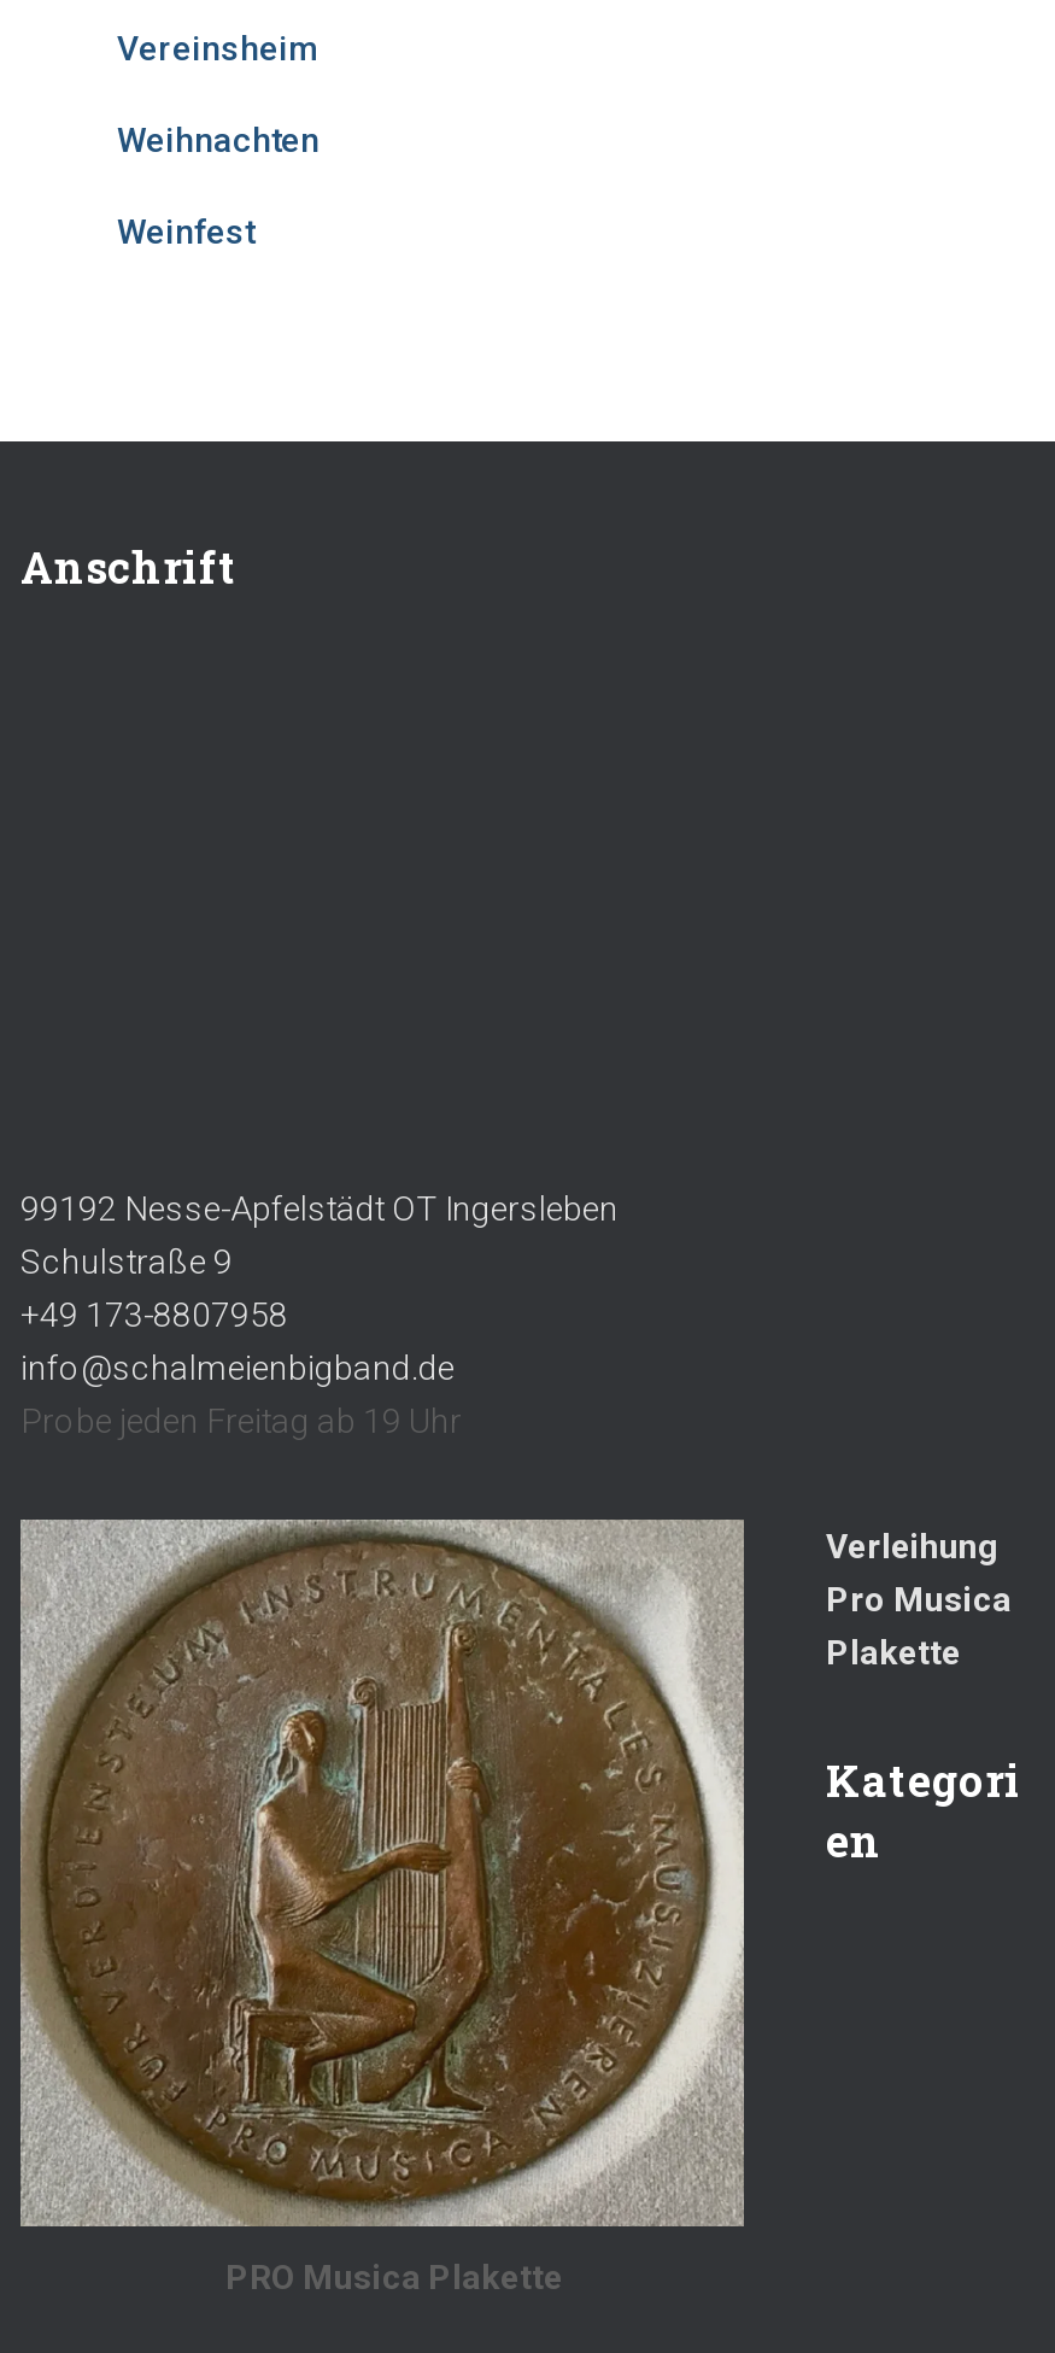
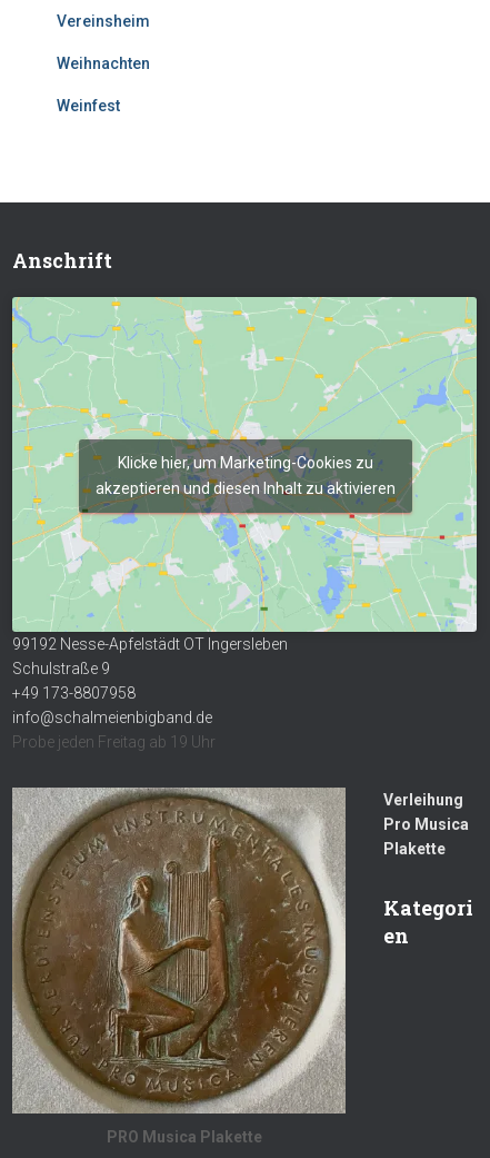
+ [image]
+ Klicke hier, um Marketing-Cookies zu
+ akzeptieren und diesen Inhalt zu aktivieren
